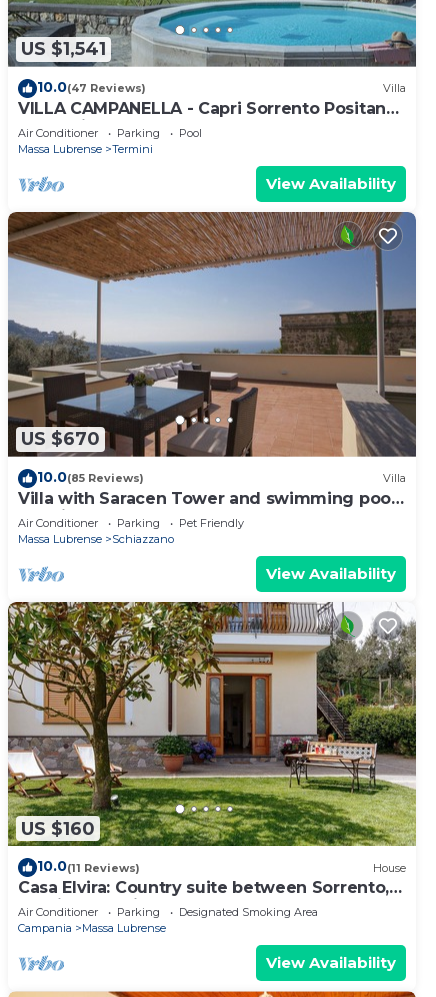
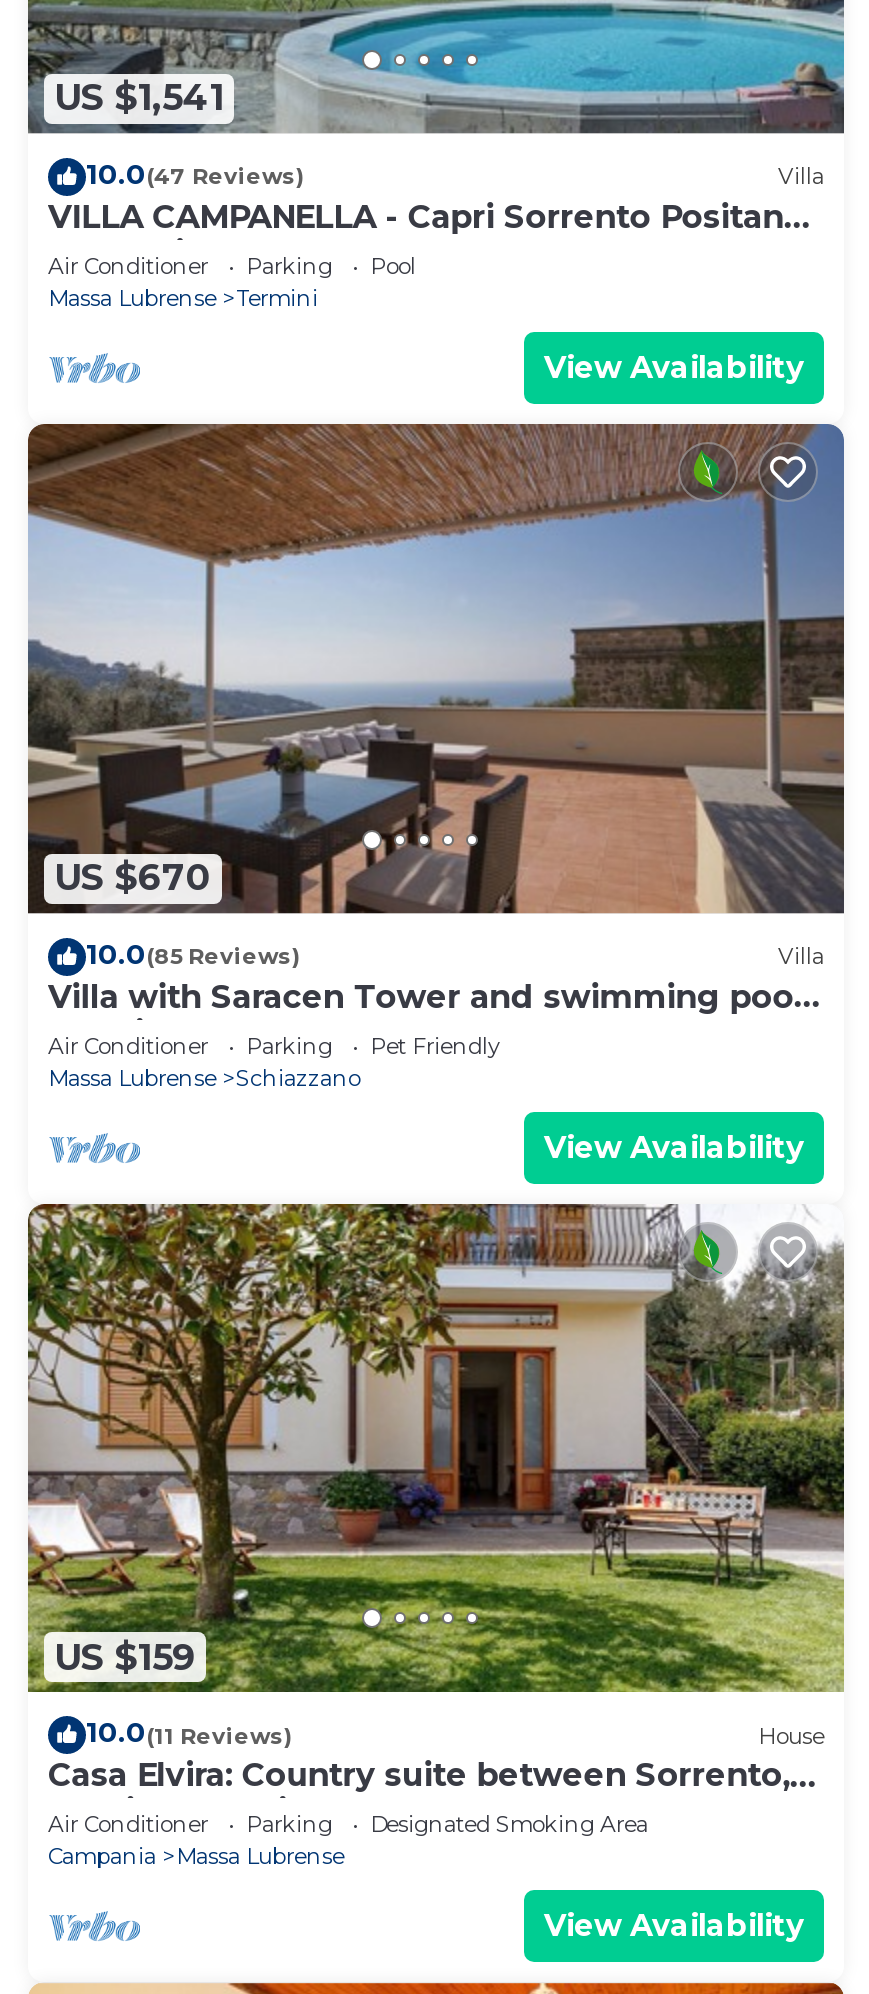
- US $160
+ US $159
